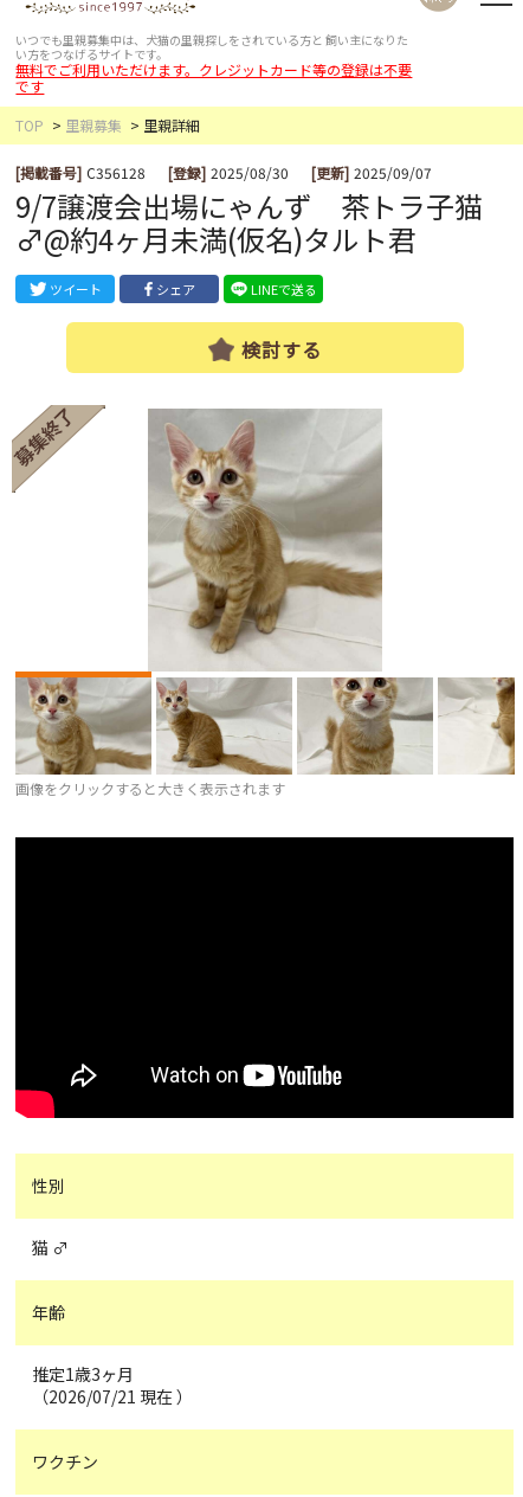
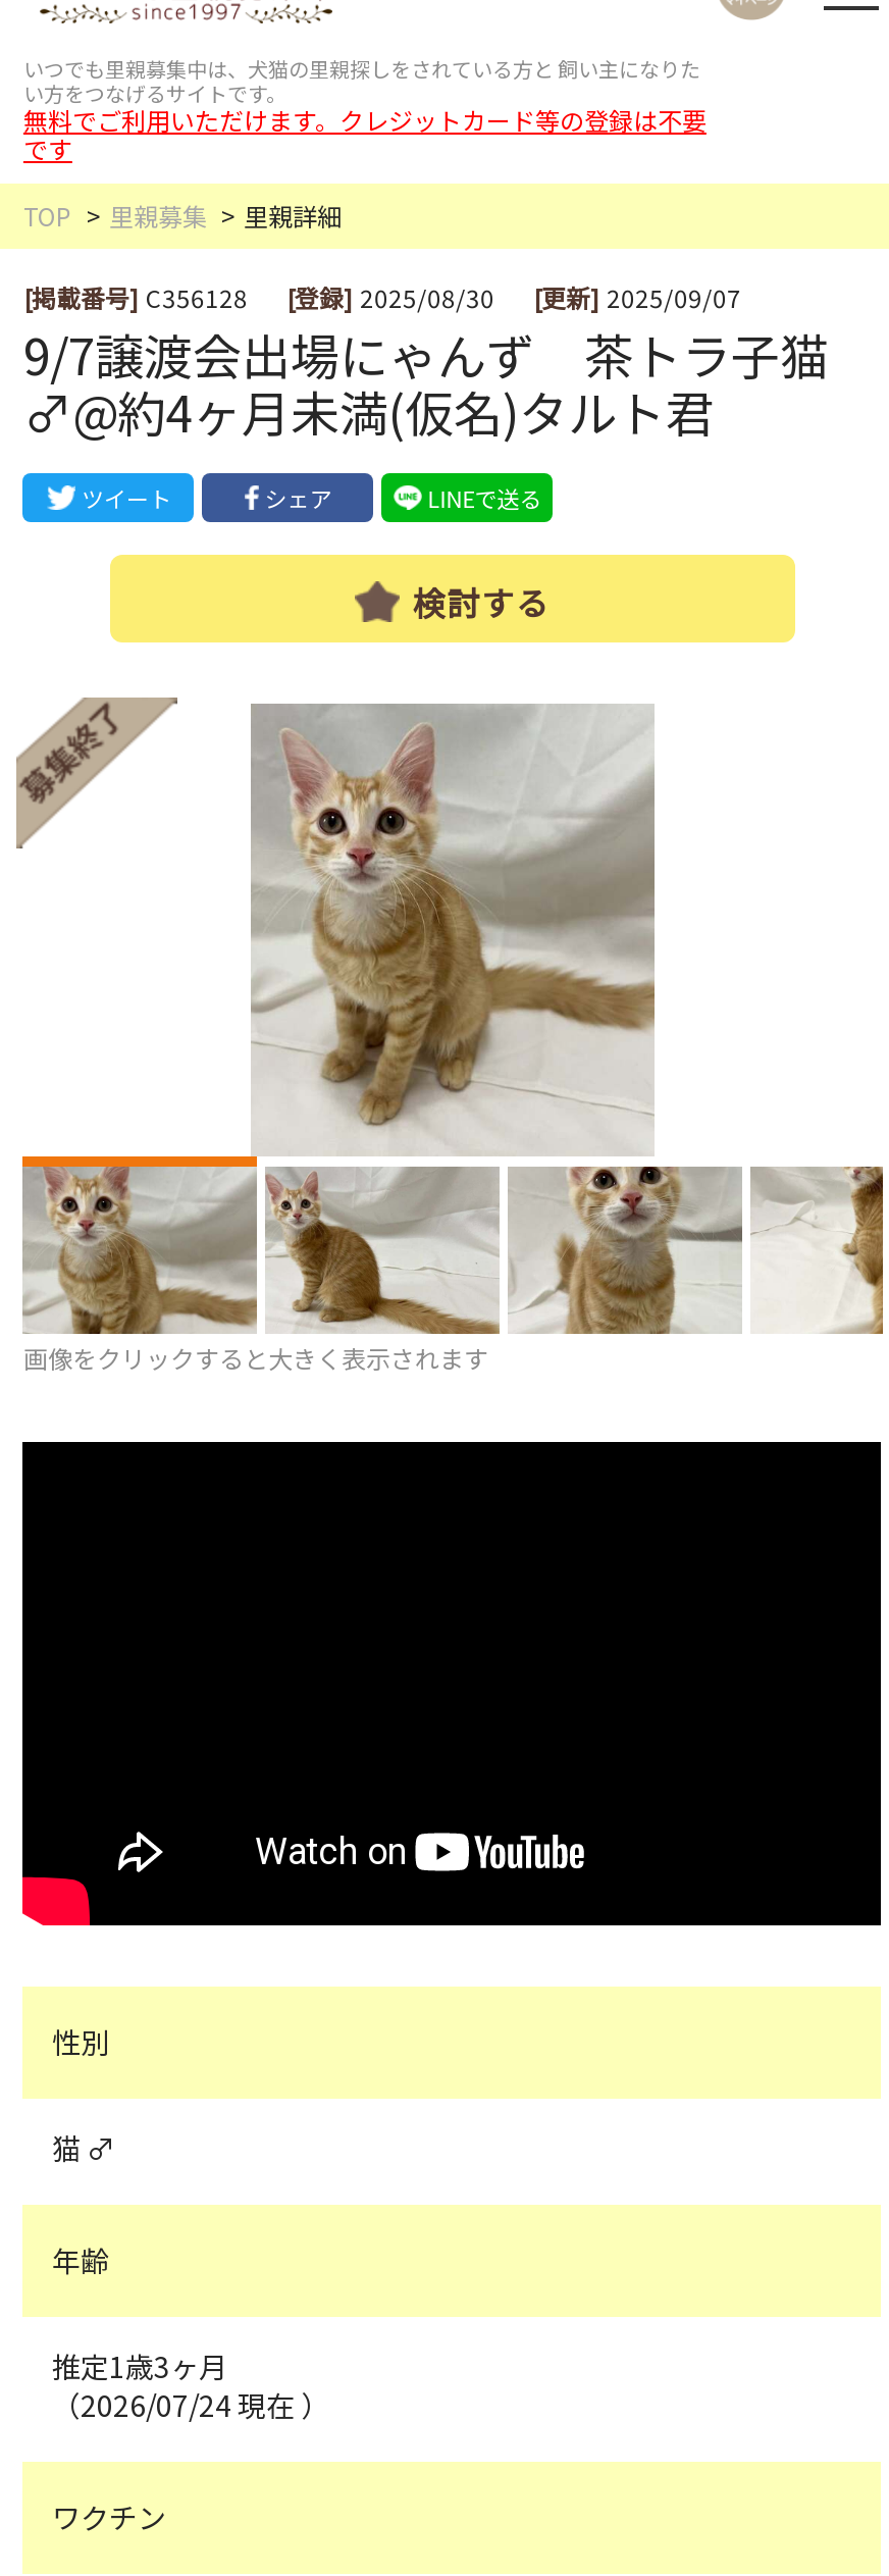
- （2026/07/21 現在 ）
+ （2026/07/24 現在 ）
